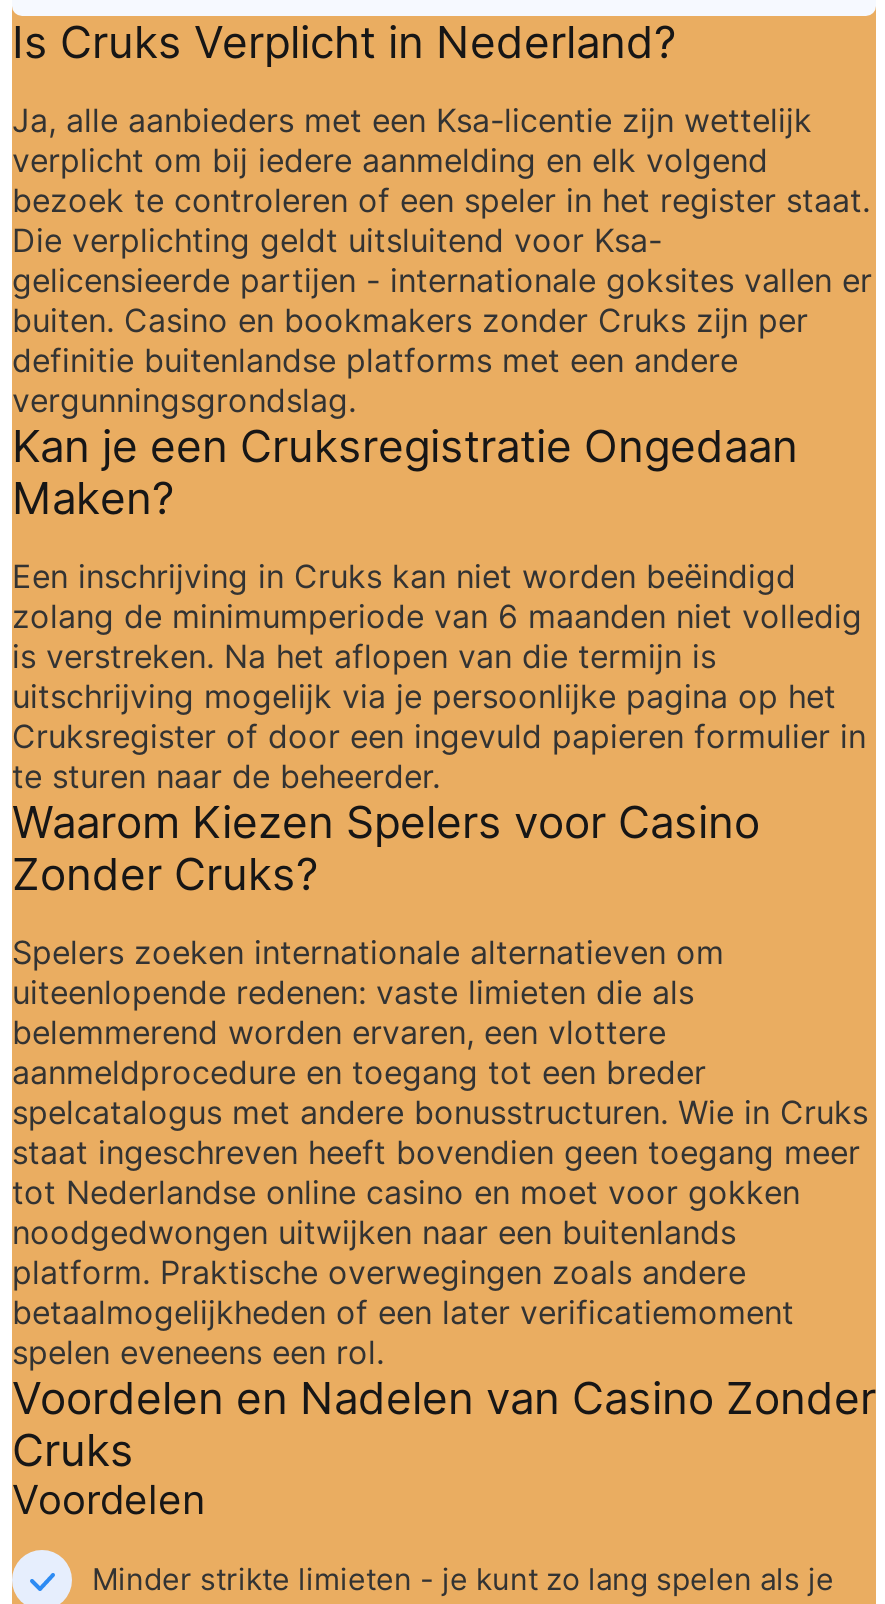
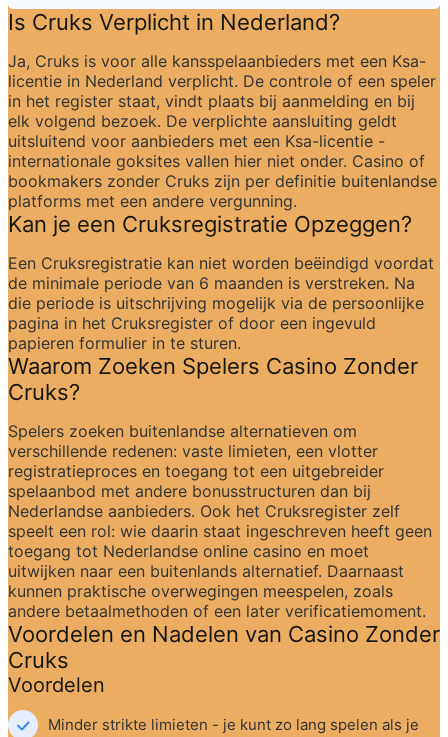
- Ja, alle aanbieders met een Ksa-licentie zijn wettelijk
- verplicht om bij iedere aanmelding en elk volgend
- bezoek te controleren of een speler in het register staat.
- Die verplichting geldt uitsluitend voor Ksa-
- gelicensieerde partijen - internationale goksites vallen er
- buiten. Casino en bookmakers zonder Cruks zijn per
- definitie buitenlandse platforms met een andere
- vergunningsgrondslag.
- Kan je een Cruksregistratie Ongedaan
- Maken?
+ Ja, Cruks is voor alle kansspelaanbieders met een Ksa-
+ licentie in Nederland verplicht. De controle of een speler
+ in het register staat, vindt plaats bij aanmelding en bij
+ elk volgend bezoek. De verplichte aansluiting geldt
+ uitsluitend voor aanbieders met een Ksa-licentie -
+ internationale goksites vallen hier niet onder. Casino of
+ bookmakers zonder Cruks zijn per definitie buitenlandse
+ platforms met een andere vergunning.
+ Kan je een Cruksregistratie Opzeggen?

- Een inschrijving in Cruks kan niet worden beëindigd
- zolang de minimumperiode van 6 maanden niet volledig
- is verstreken. Na het aflopen van die termijn is
- uitschrijving mogelijk via je persoonlijke pagina op het
- Cruksregister of door een ingevuld papieren formulier in
- te sturen naar de beheerder.
- Waarom Kiezen Spelers voor Casino
- Zonder Cruks?
+ Een Cruksregistratie kan niet worden beëindigd voordat
+ de minimale periode van 6 maanden is verstreken. Na
+ die periode is uitschrijving mogelijk via de persoonlijke
+ pagina in het Cruksregister of door een ingevuld
+ papieren formulier in te sturen.
+ Waarom Zoeken Spelers Casino Zonder
+ Cruks?

- Spelers zoeken internationale alternatieven om
- uiteenlopende redenen: vaste limieten die als
- belemmerend worden ervaren, een vlottere
- aanmeldprocedure en toegang tot een breder
- spelcatalogus met andere bonusstructuren. Wie in Cruks
- staat ingeschreven heeft bovendien geen toegang meer
- tot Nederlandse online casino en moet voor gokken
- noodgedwongen uitwijken naar een buitenlands
- platform. Praktische overwegingen zoals andere
- betaalmogelijkheden of een later verificatiemoment
- spelen eveneens een rol.
+ Spelers zoeken buitenlandse alternatieven om
+ verschillende redenen: vaste limieten, een vlotter
+ registratieproces en toegang tot een uitgebreider
+ spelaanbod met andere bonusstructuren dan bij
+ Nederlandse aanbieders. Ook het Cruksregister zelf
+ speelt een rol: wie daarin staat ingeschreven heeft geen
+ toegang tot Nederlandse online casino en moet
+ uitwijken naar een buitenlands alternatief. Daarnaast
+ kunnen praktische overwegingen meespelen, zoals
+ andere betaalmethoden of een later verificatiemoment.
